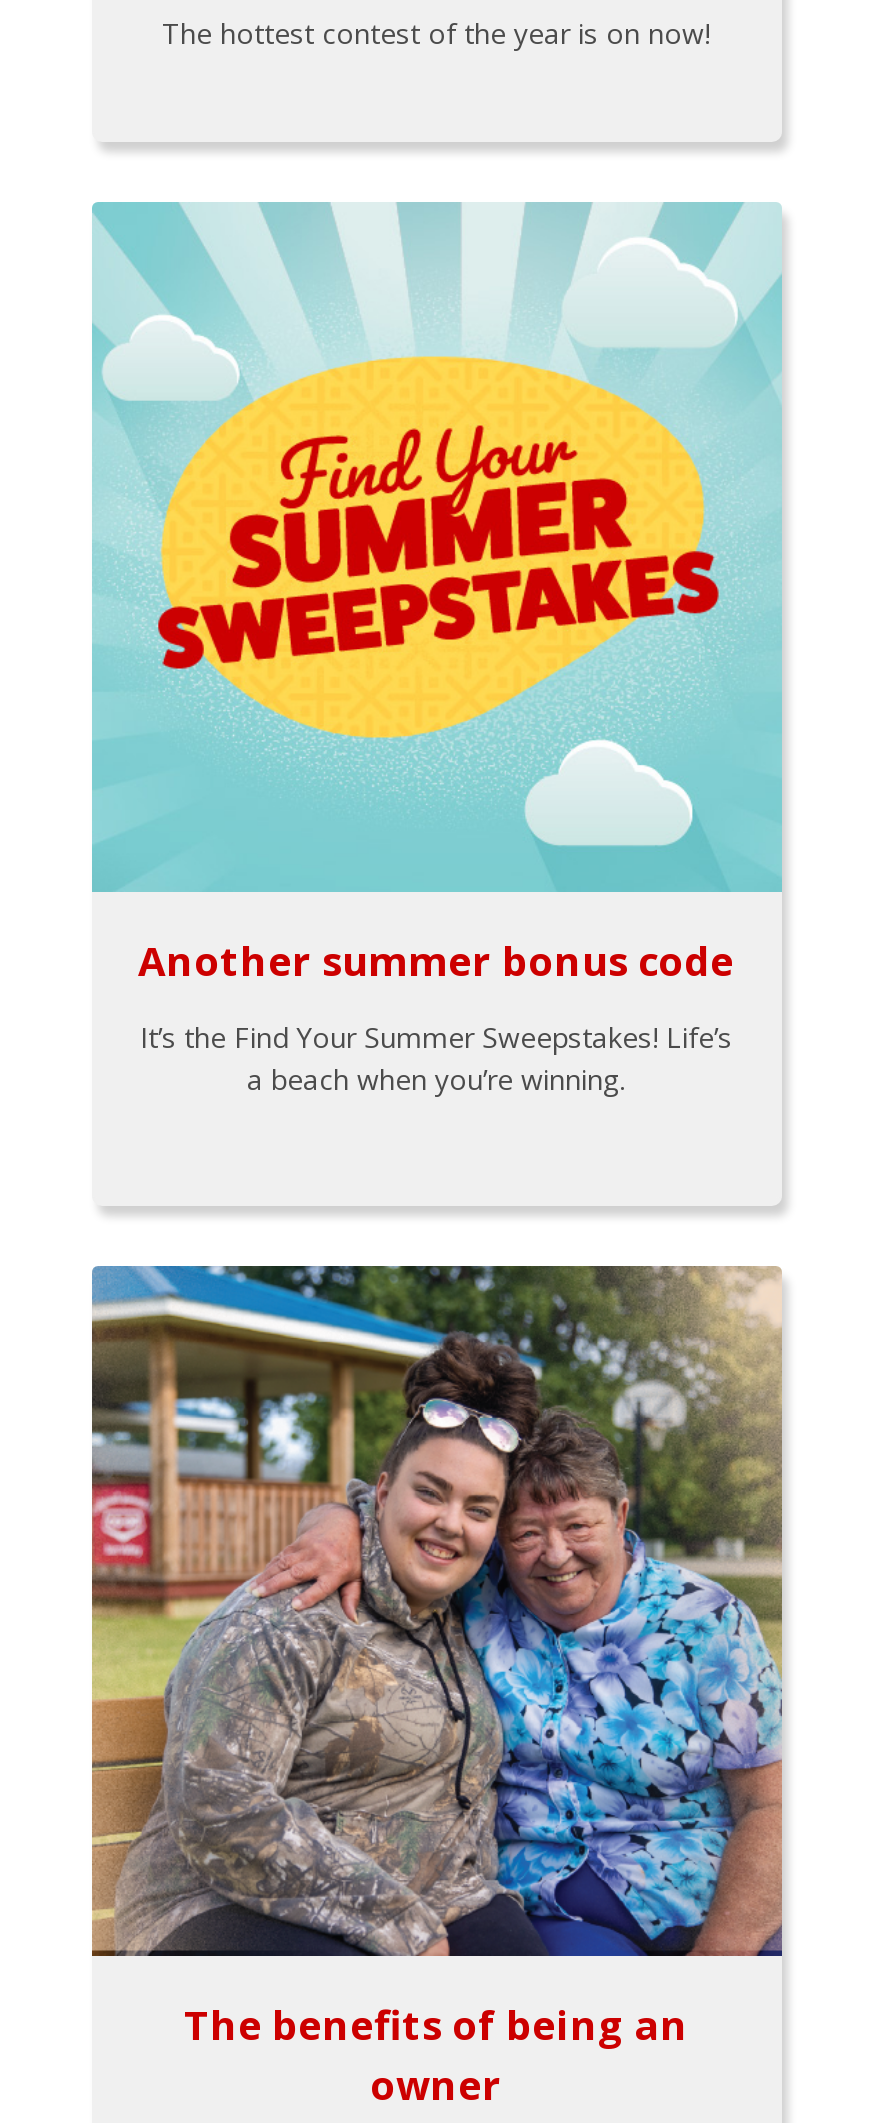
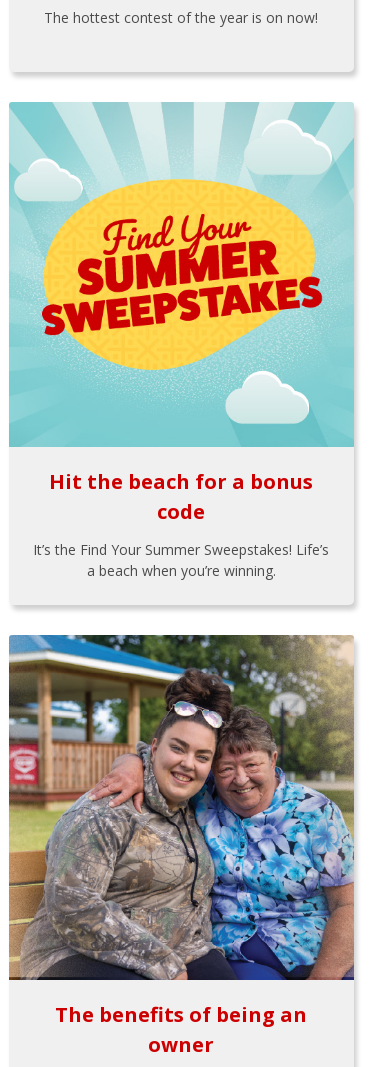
- Another summer bonus code
+ Hit the beach for a bonus
+ code

moved down: It’s the Find Your Summer Sweepstakes! Life’s | a beach when you’re winning.
